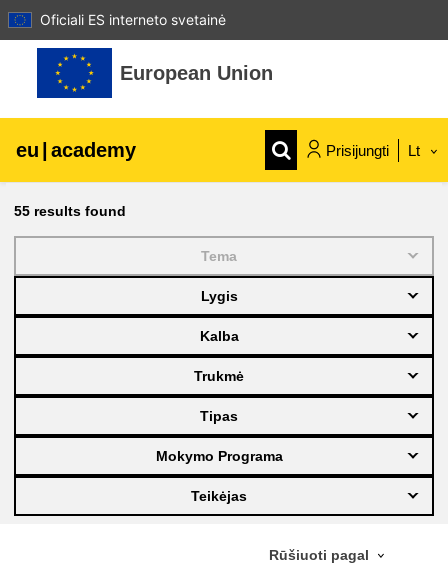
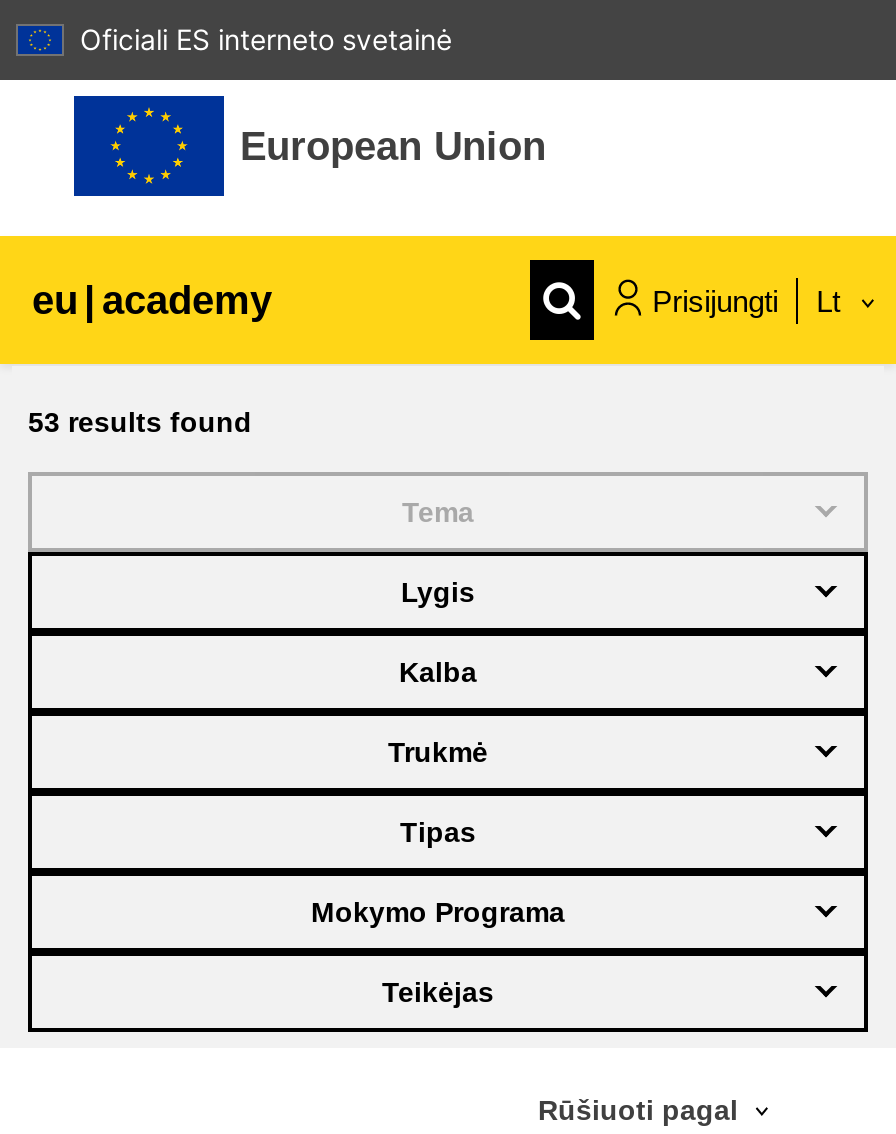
- 55 results found
+ 53 results found
